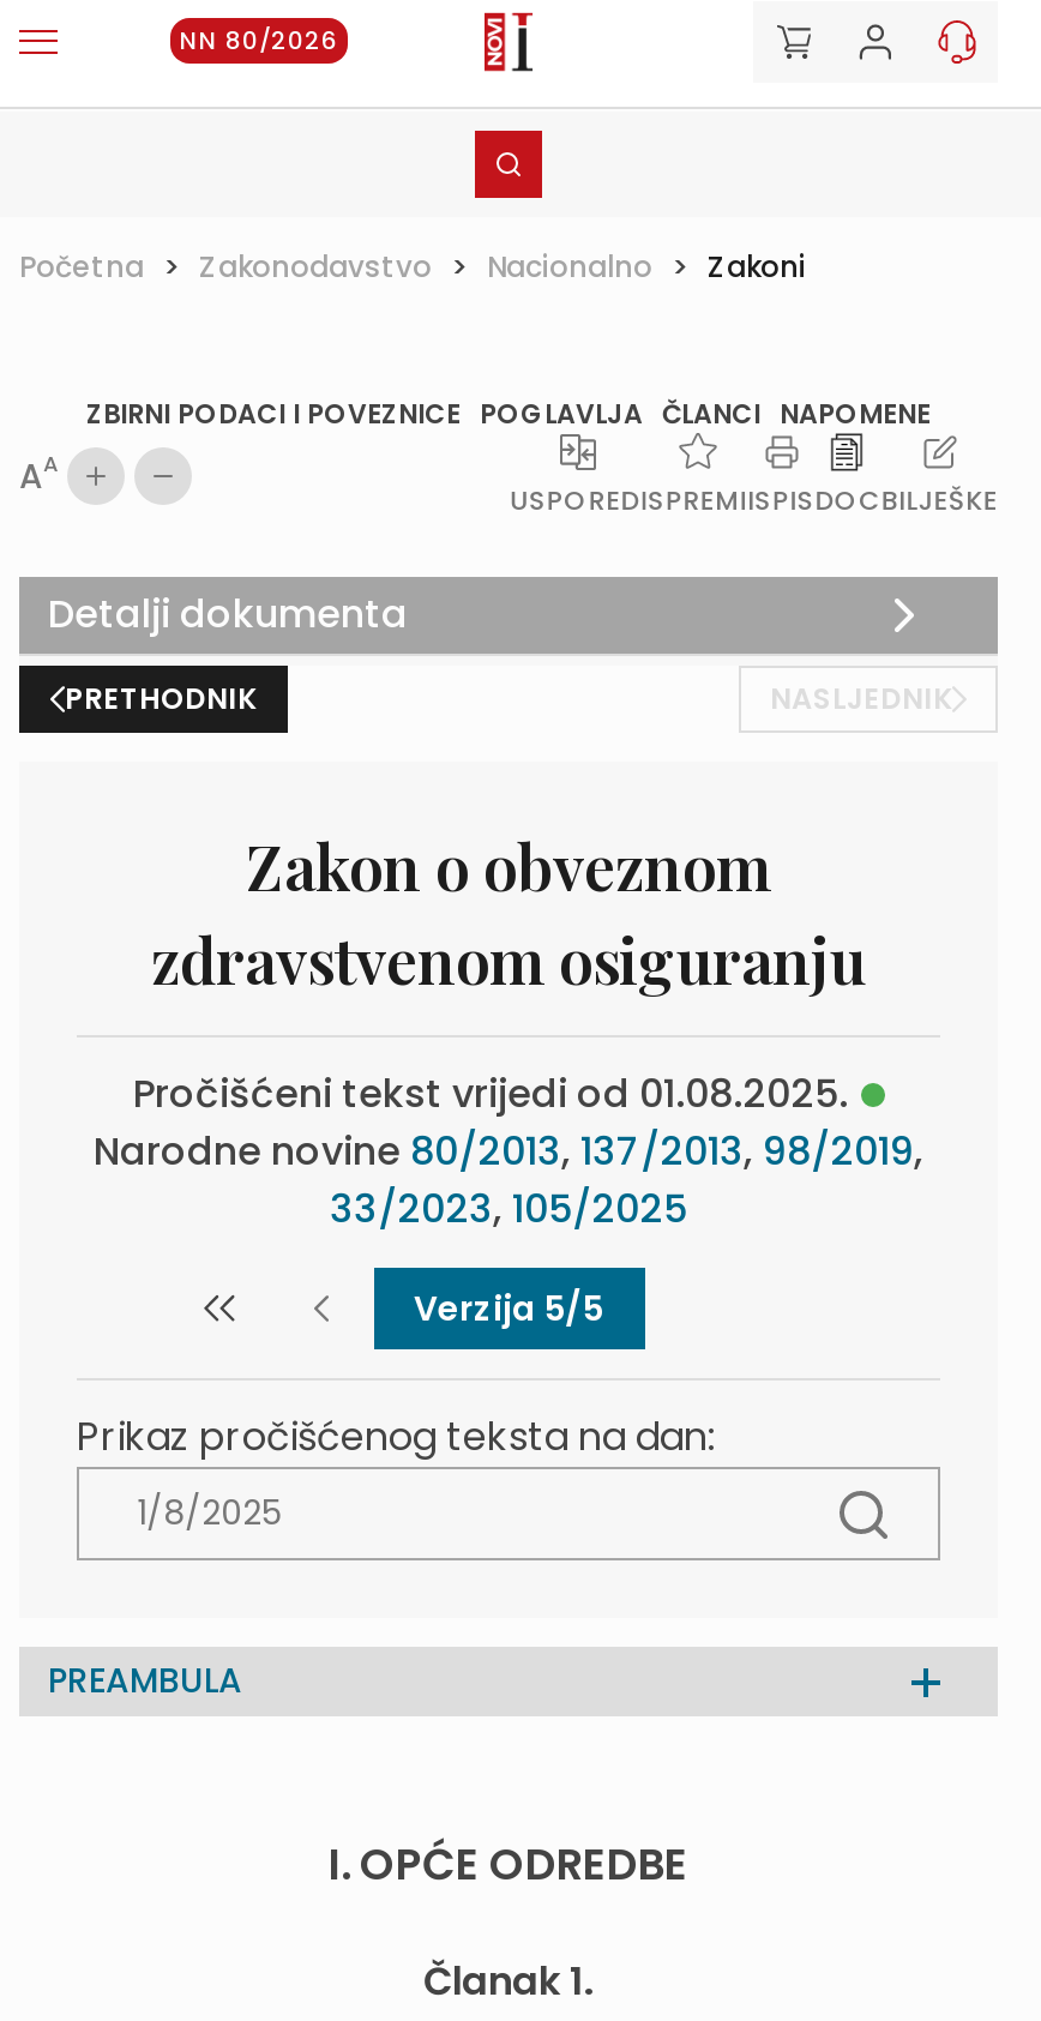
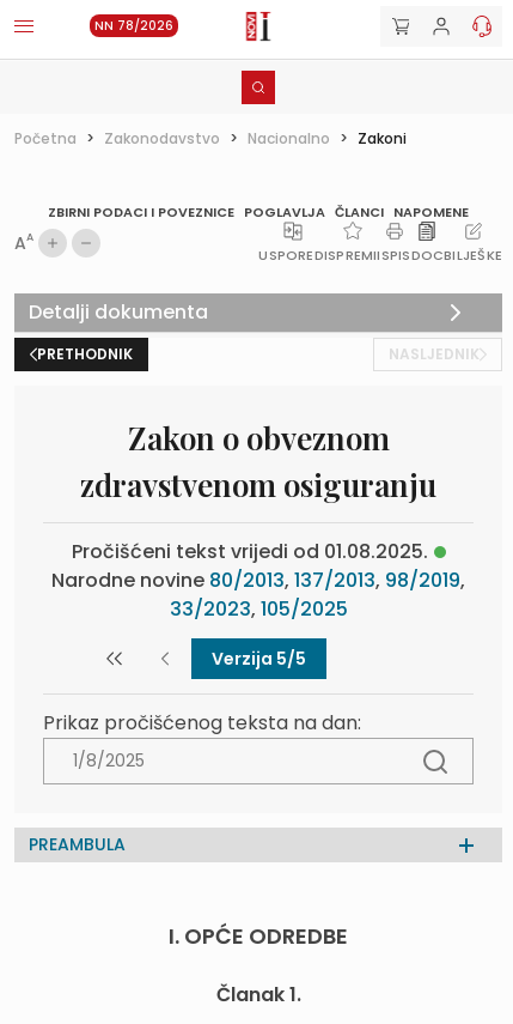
- NN 80/2026
+ NN 78/2026
